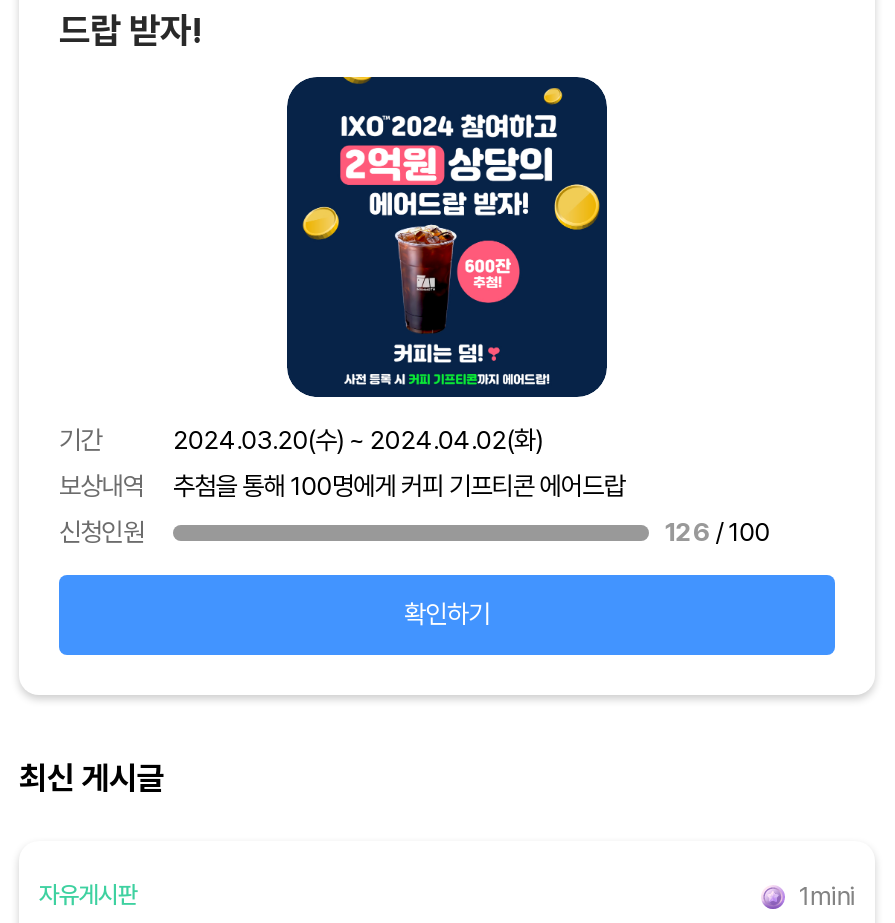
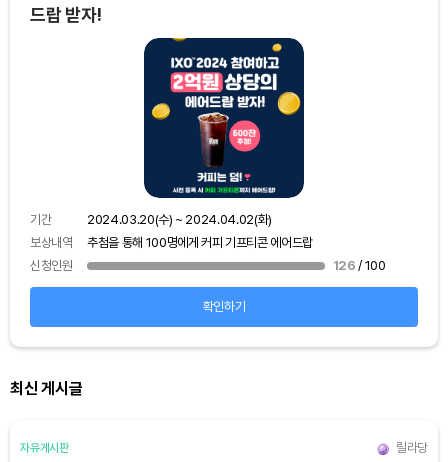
- 1mini
+ 릴라당
